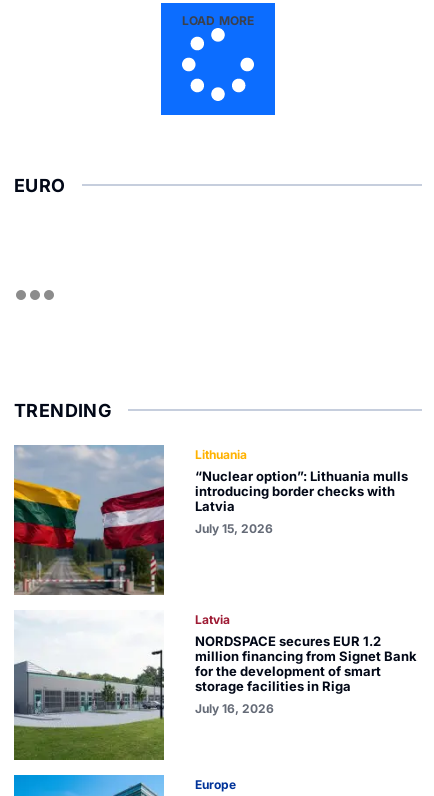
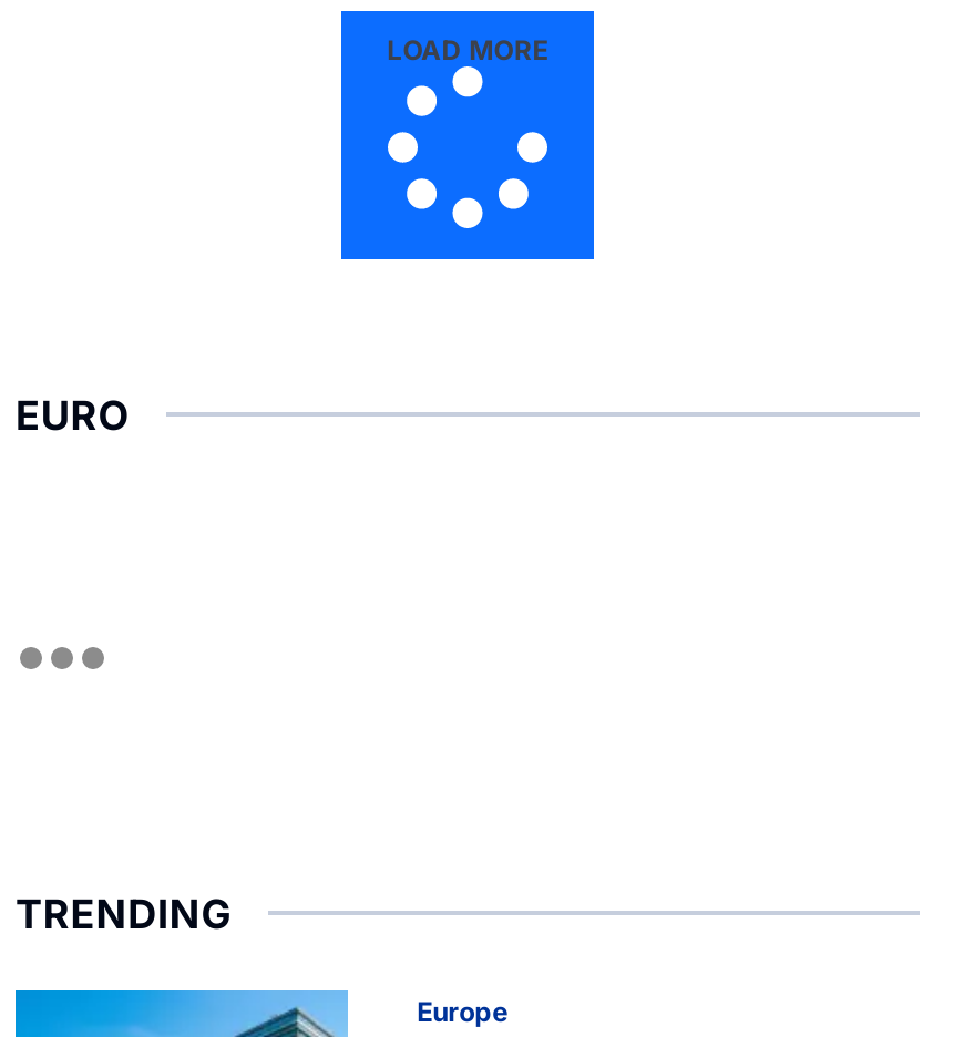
- [image]
- Lithuania
- “Nuclear option”: Lithuania mulls
- introducing border checks with
- Latvia
- July 15, 2026

- [image]
- Latvia
- NORDSPACE secures EUR 1.2
- million financing from Signet Bank
- for the development of smart
- storage facilities in Riga
- July 16, 2026
